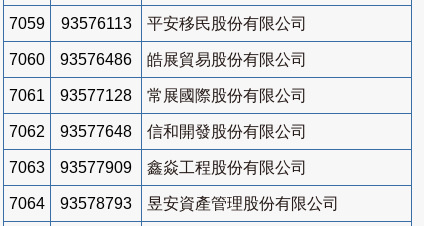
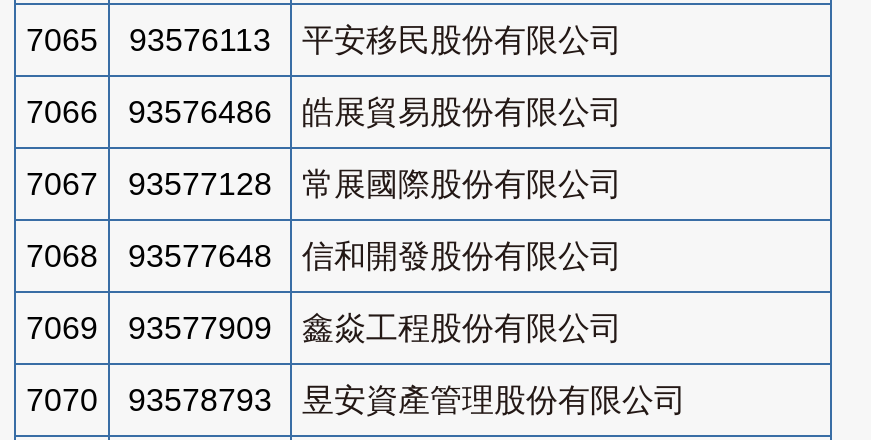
- 7059 93576113 平安移民股份有限公司
+ 7065 93576113 平安移民股份有限公司

- 7060 93576486 皓展貿易股份有限公司
+ 7066 93576486 皓展貿易股份有限公司

- 7061 93577128 常展國際股份有限公司
+ 7067 93577128 常展國際股份有限公司

- 7062 93577648 信和開發股份有限公司
+ 7068 93577648 信和開發股份有限公司

- 7063
+ 7069

- 7064 93578793 昱安資產管理股份有限公司
+ 7070 93578793 昱安資產管理股份有限公司
